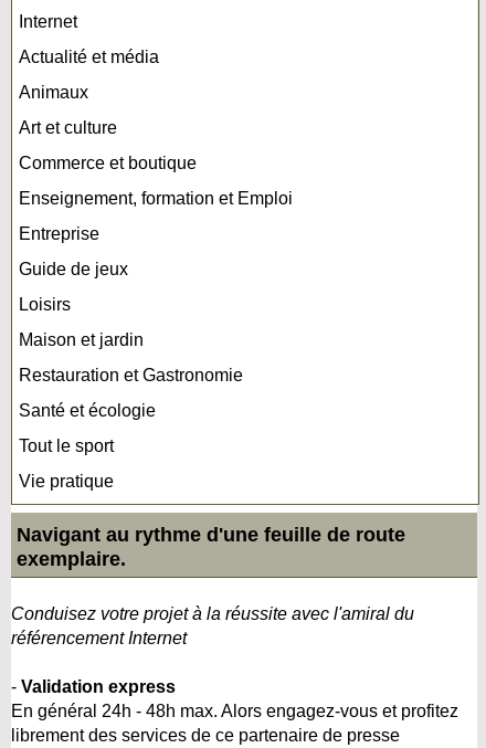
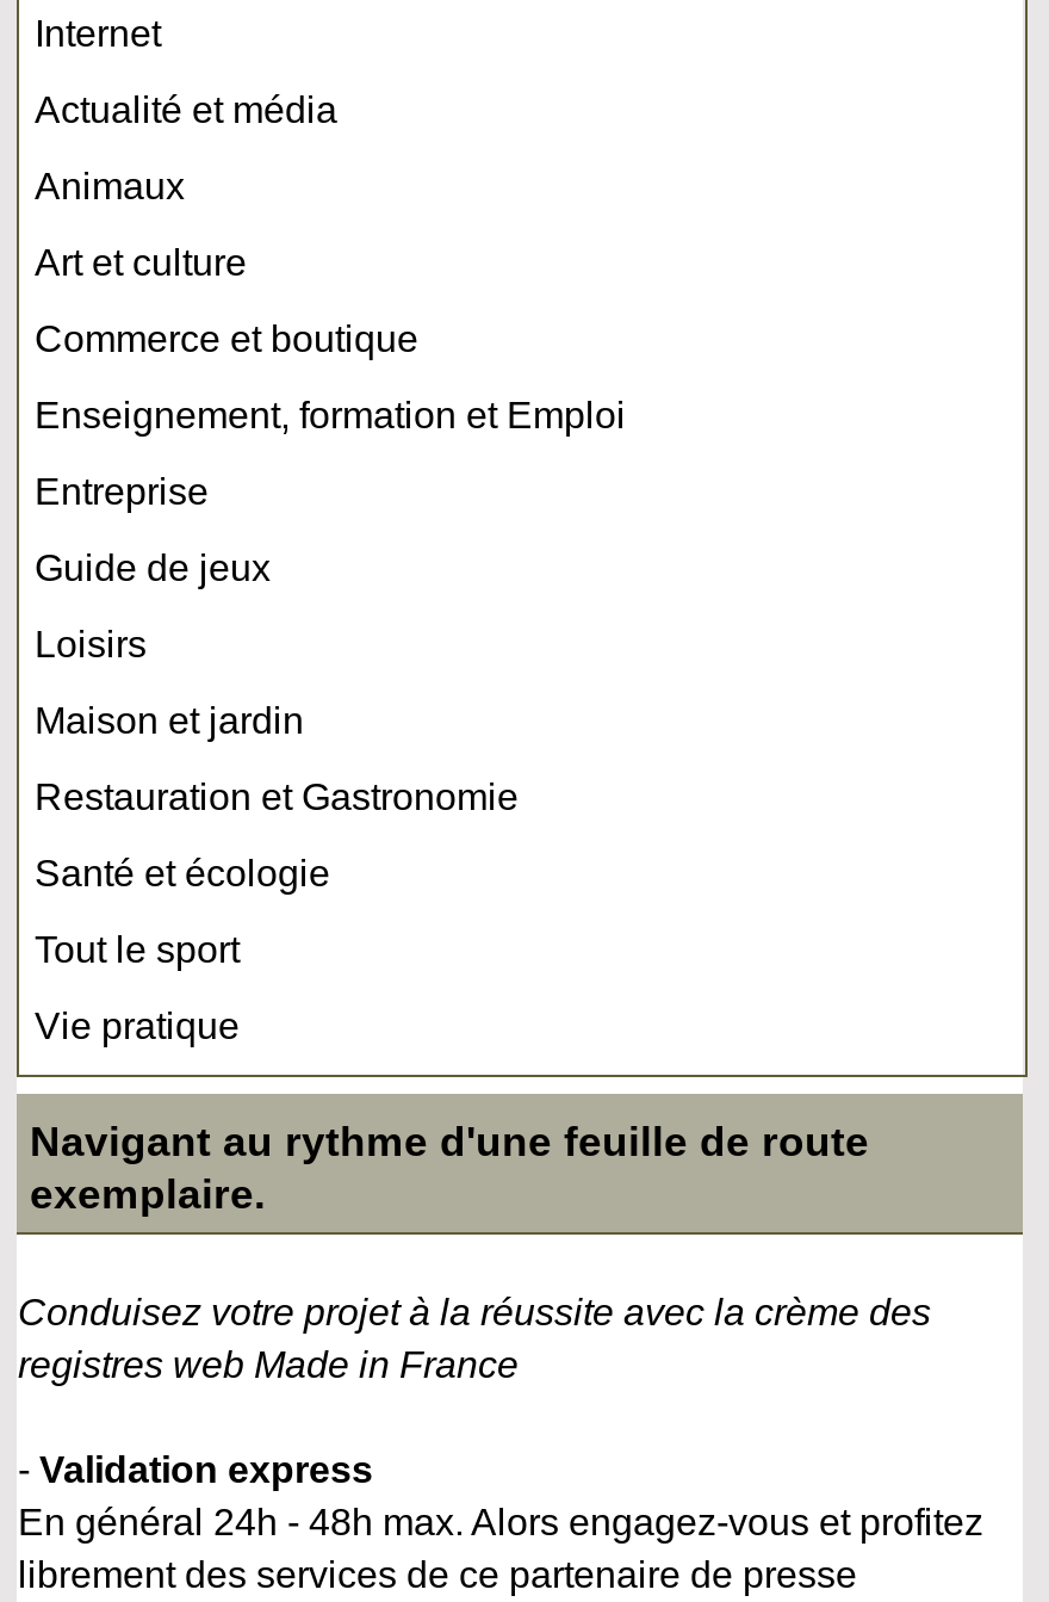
- Conduisez votre projet à la réussite avec l'amiral du
- référencement Internet
+ Conduisez votre projet à la réussite avec la crème des
+ registres web Made in France
